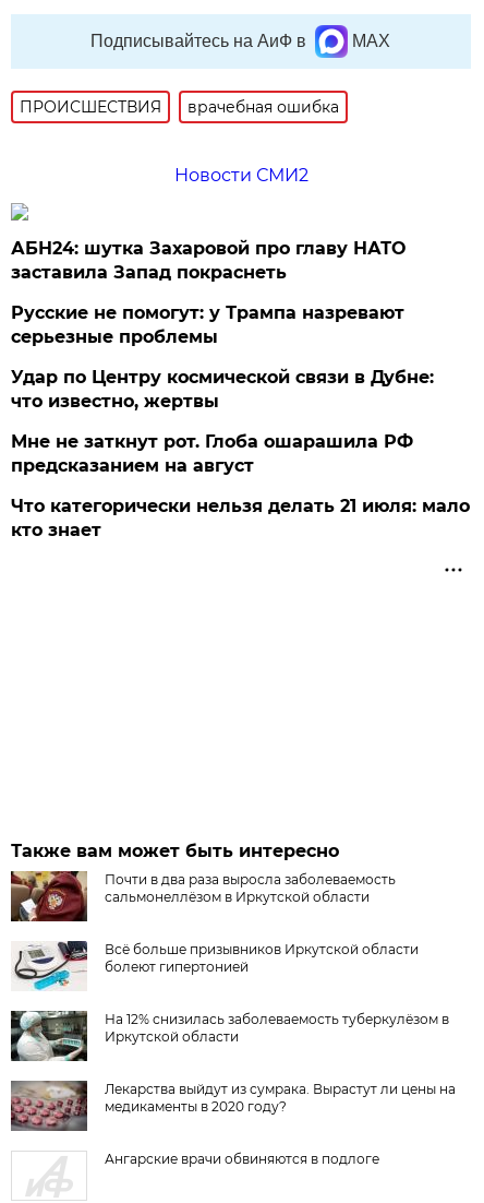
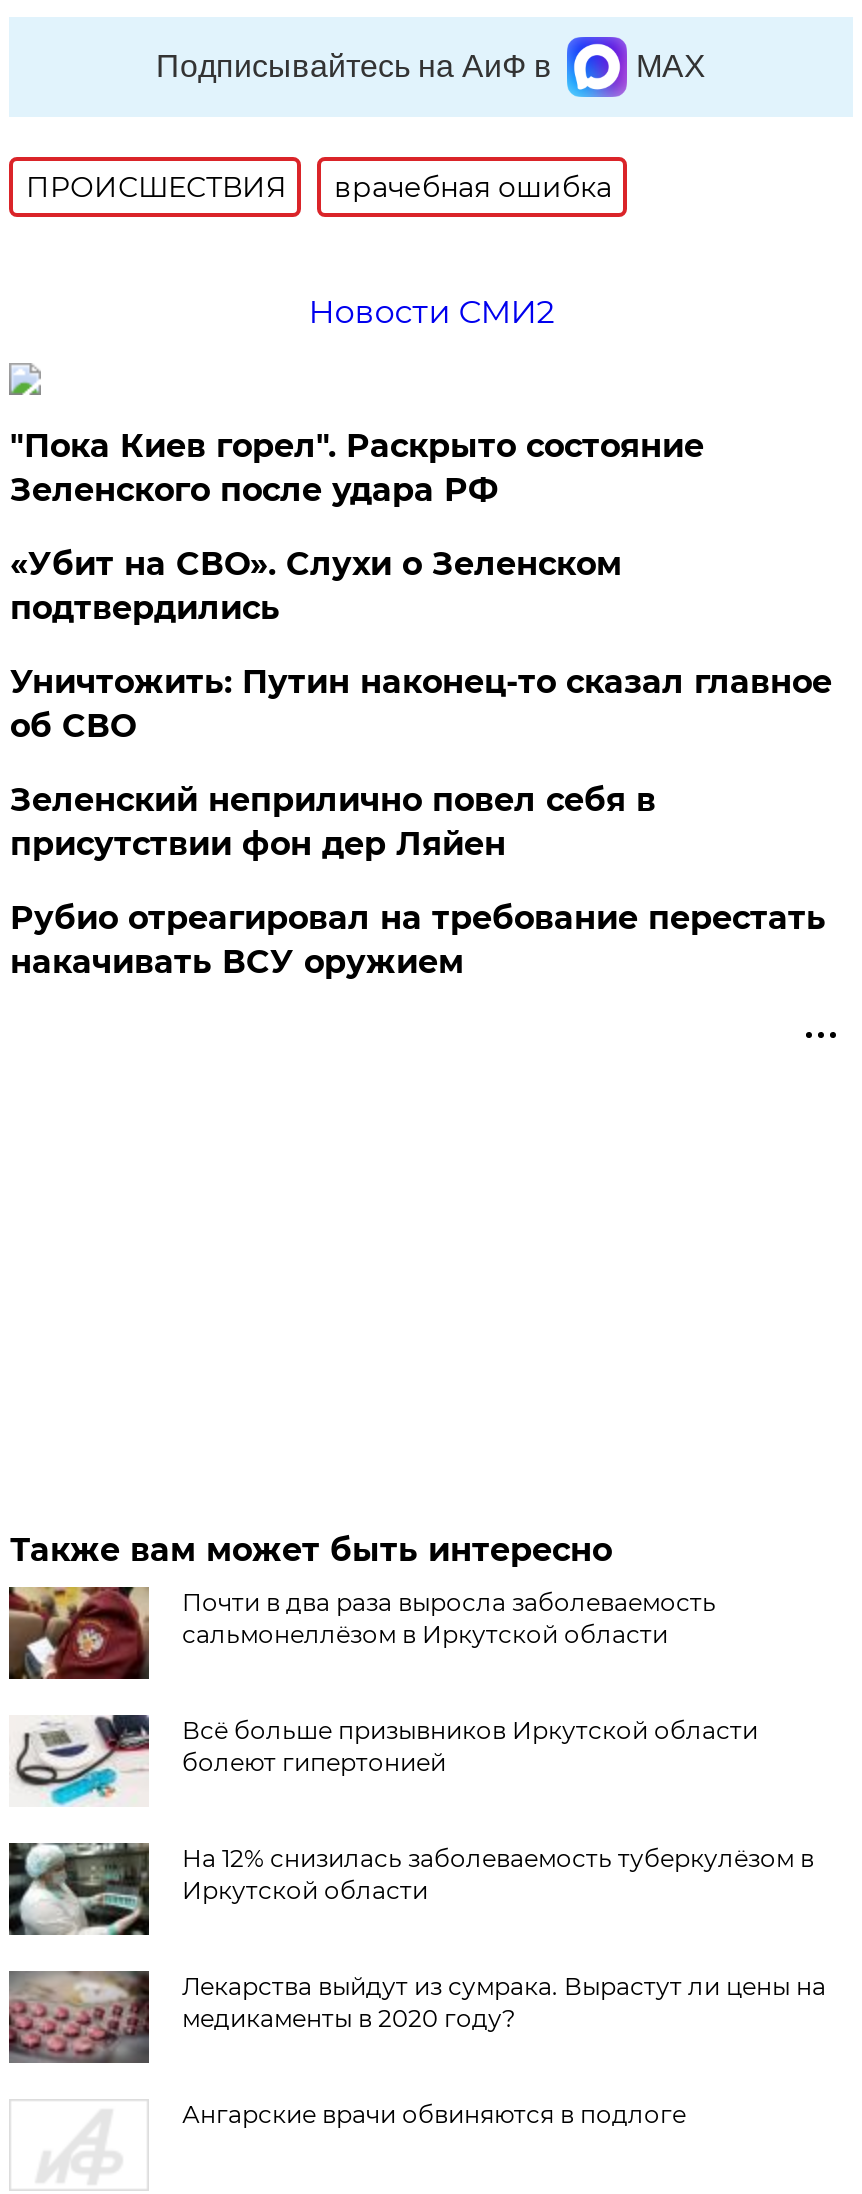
- АБН24: шутка Захаровой про главу НАТО
- заставила Запад покраснеть
+ "Пока Киев горел". Раскрыто состояние
+ Зеленского после удара РФ

- Русские не помогут: у Трампа назревают
- серьезные проблемы
+ «Убит на СВО». Слухи о Зеленском
+ подтвердились

- Удар по Центру космической связи в Дубне:
- что известно, жертвы
+ Уничтожить: Путин наконец-то сказал главное
+ об СВО

- Мне не заткнут рот. Глоба ошарашила РФ
- предсказанием на август
+ Зеленский неприлично повел cебя в
+ присутствии фон дер Ляйен

- Что категорически нельзя делать 21 июля: мало
- кто знает
+ Рубио отреагировал на требование перестать
+ накачивать ВСУ оружием
